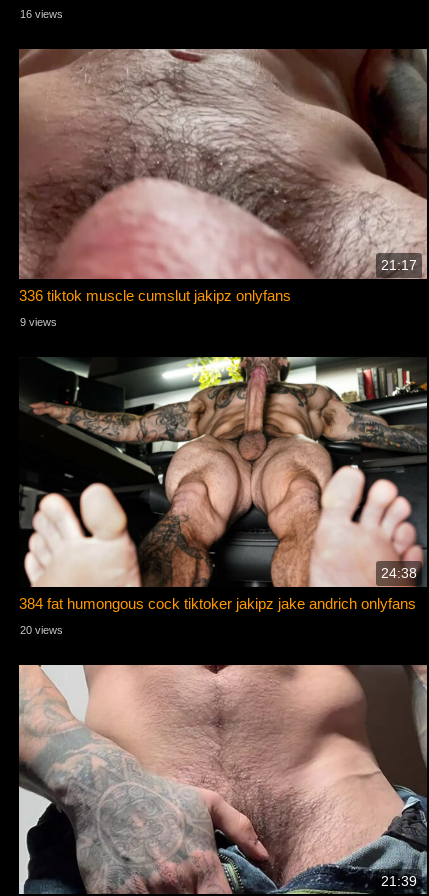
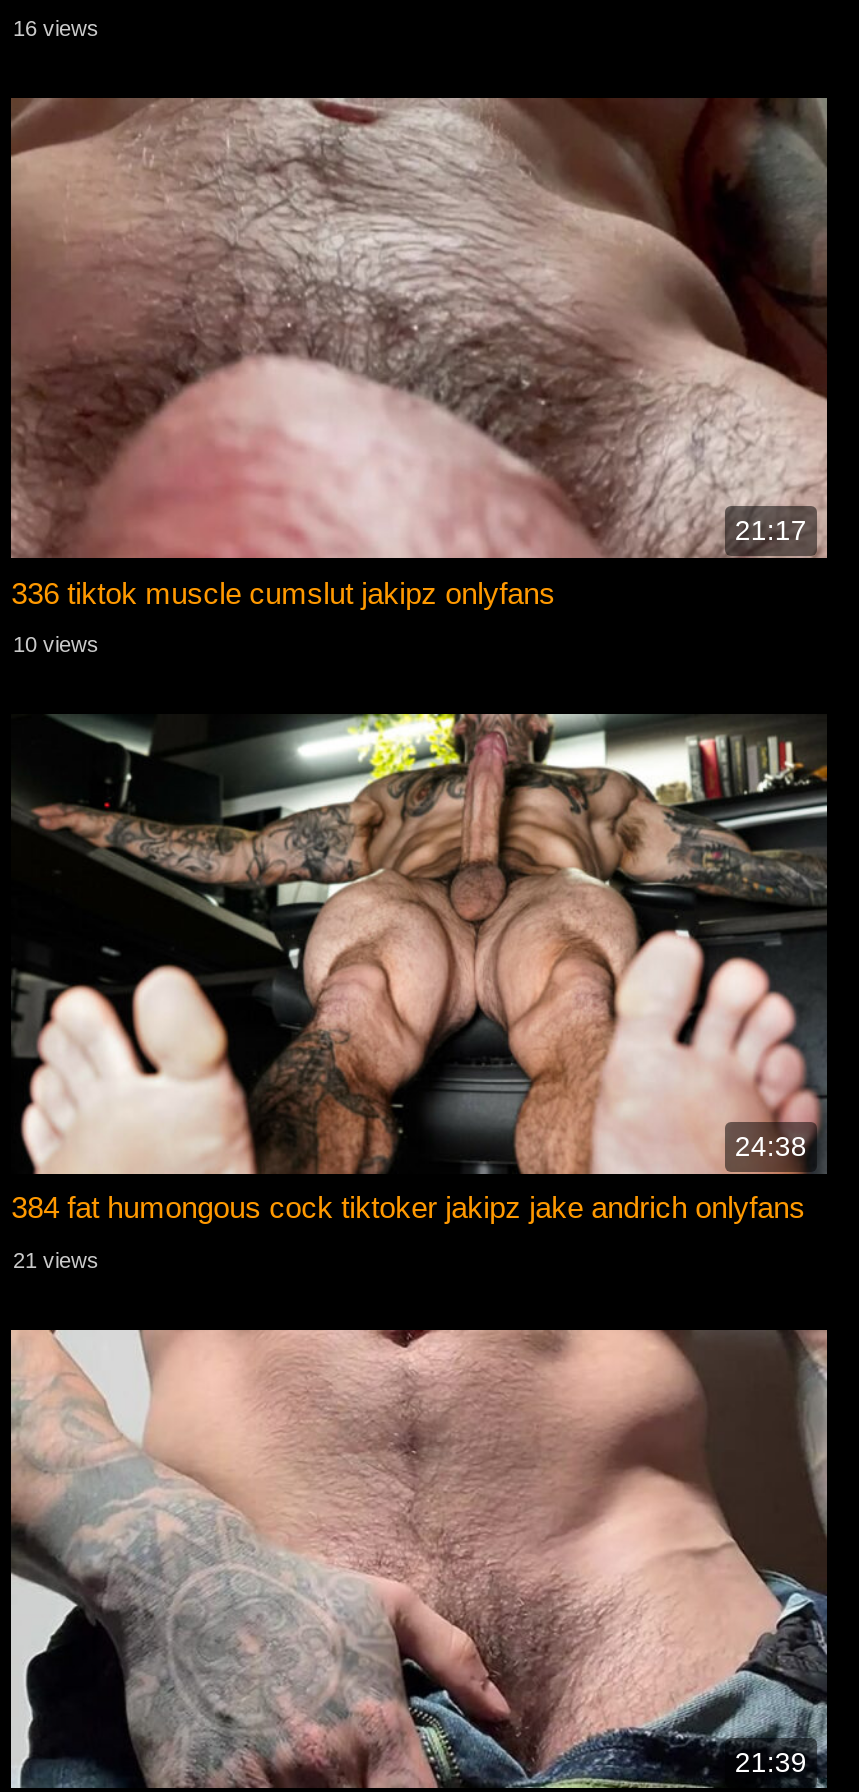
- 9 views
+ 10 views

- 20 views
+ 21 views
